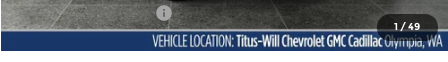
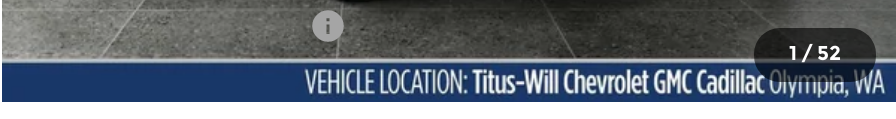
- 1 / 49
+ 1 / 52
